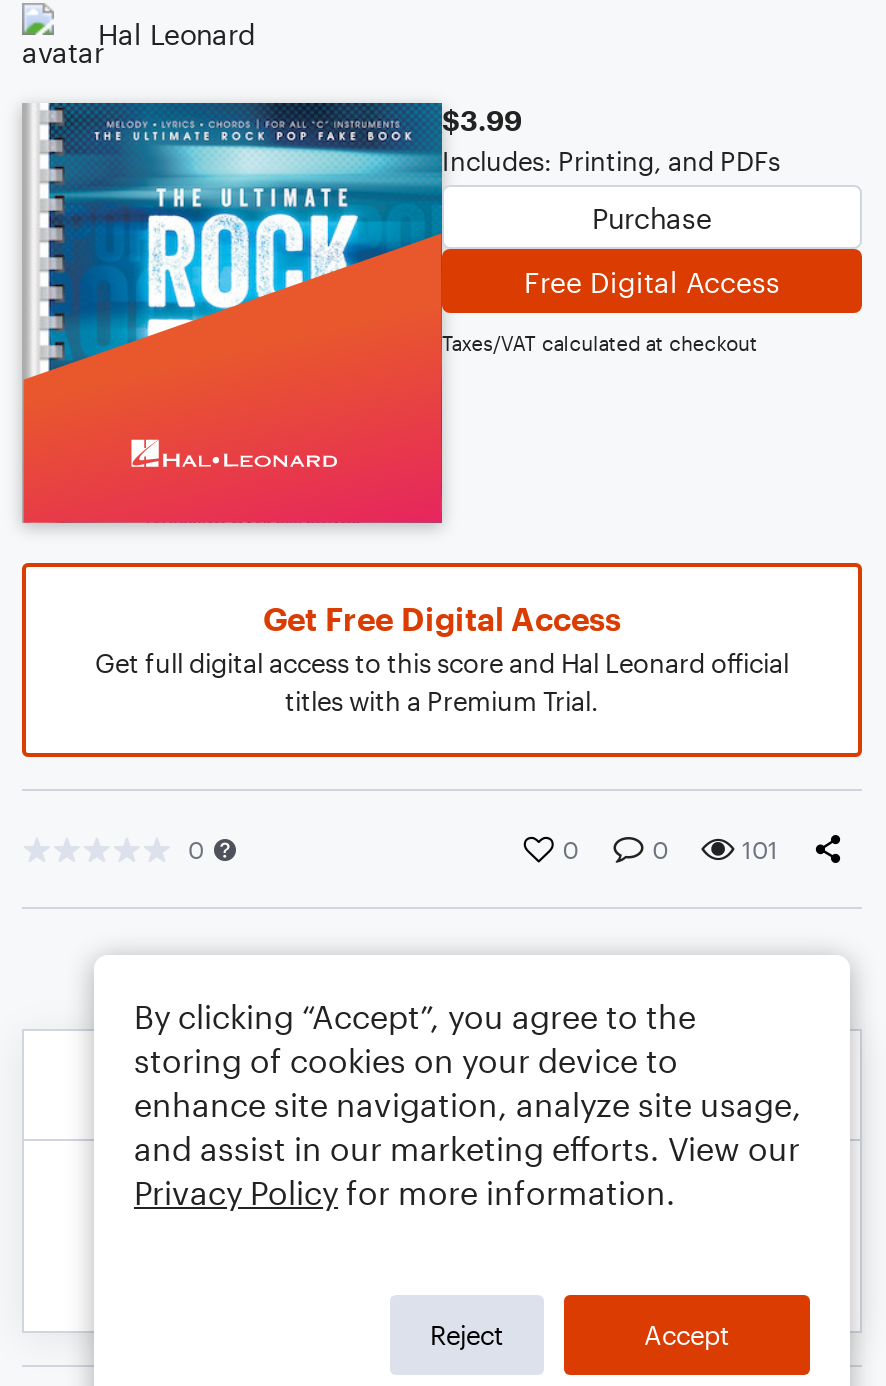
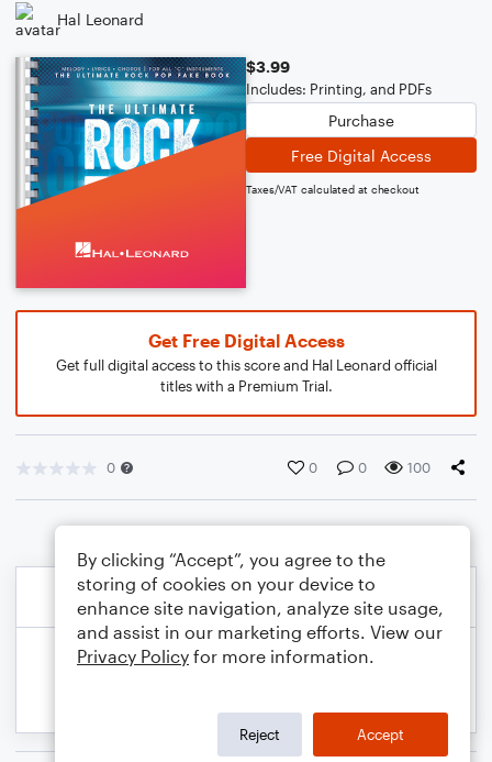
- 101
+ 100
